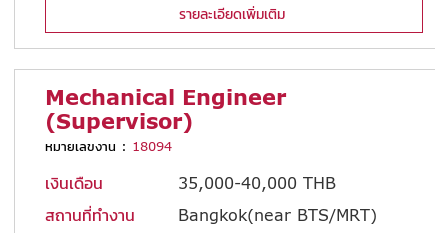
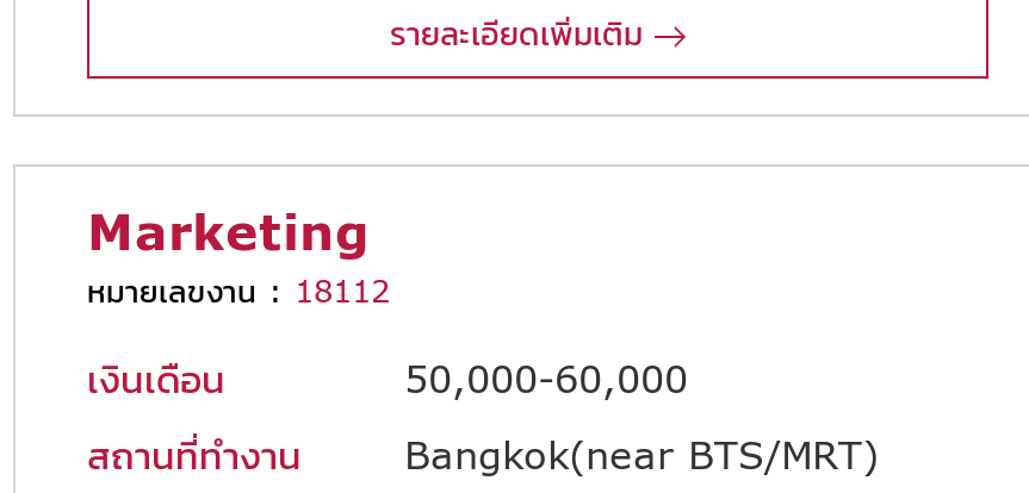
- Mechanical Engineer
- (Supervisor)
- หมายเลขงาน : 18094
+ Marketing
+ หมายเลขงาน : 18112

- 35,000-40,000 THB
+ 50,000-60,000
